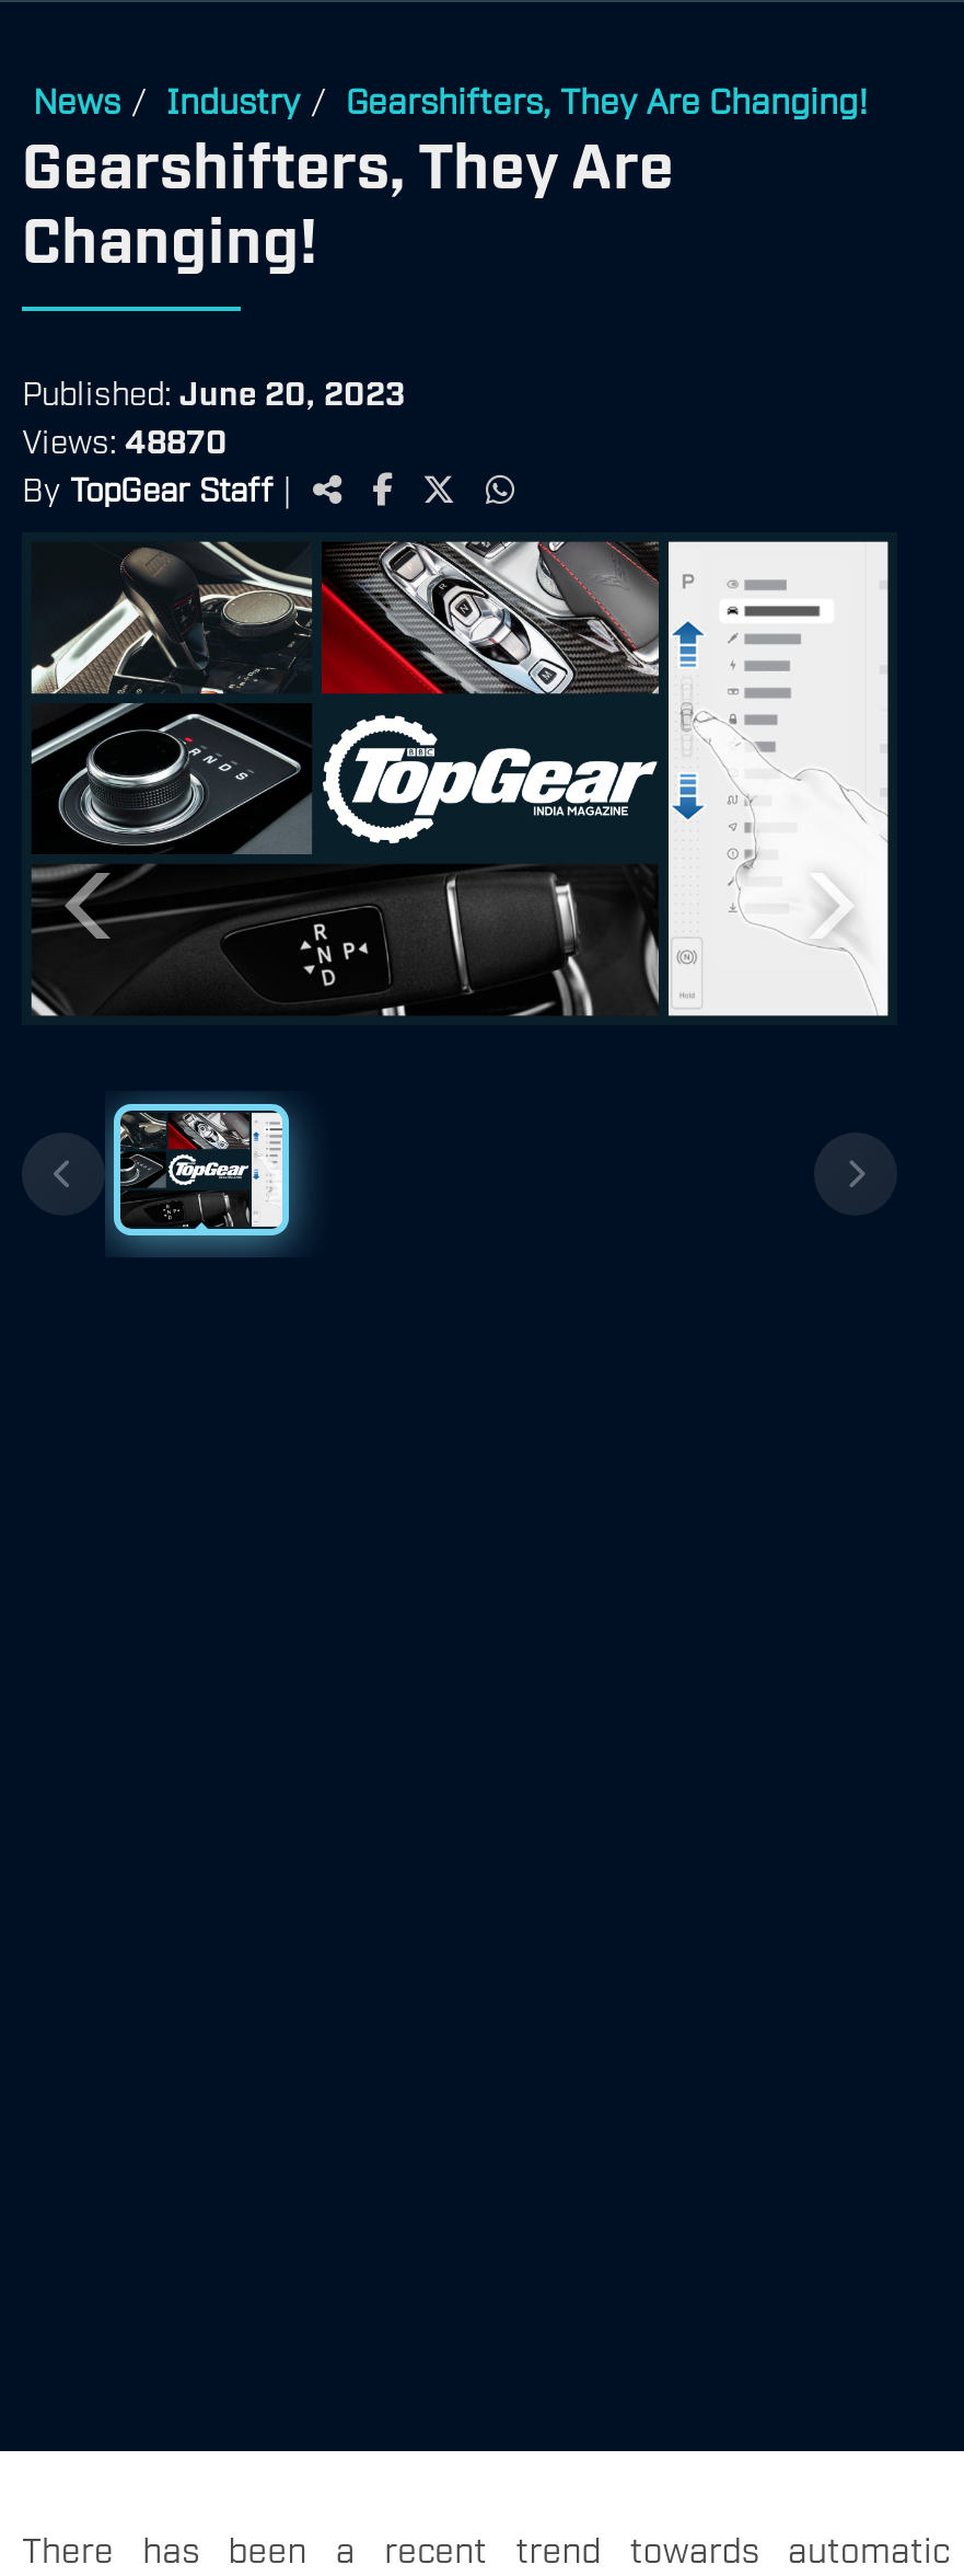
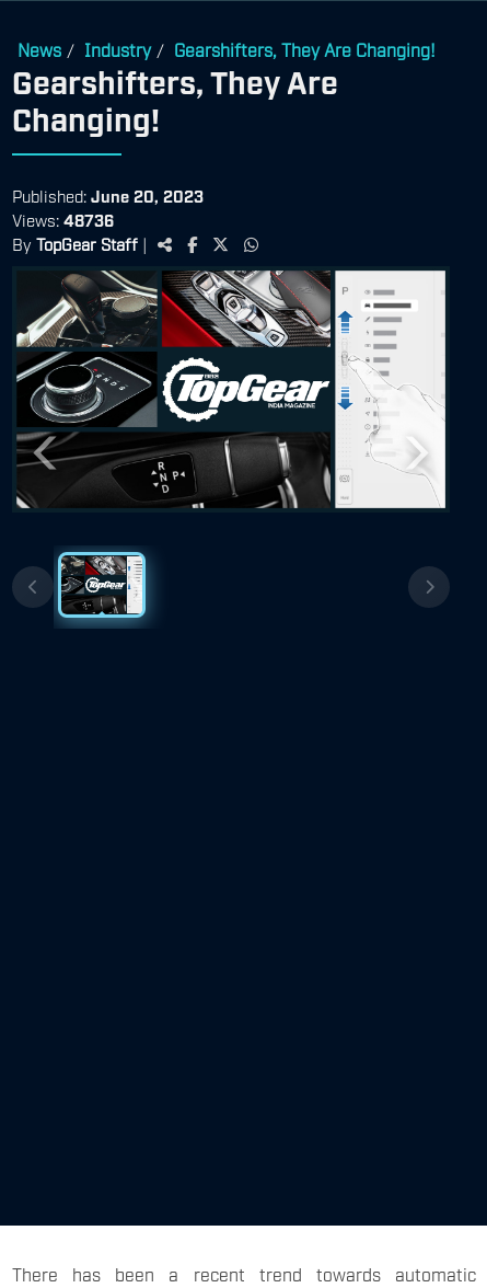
- Views: 48870
+ Views: 48736
